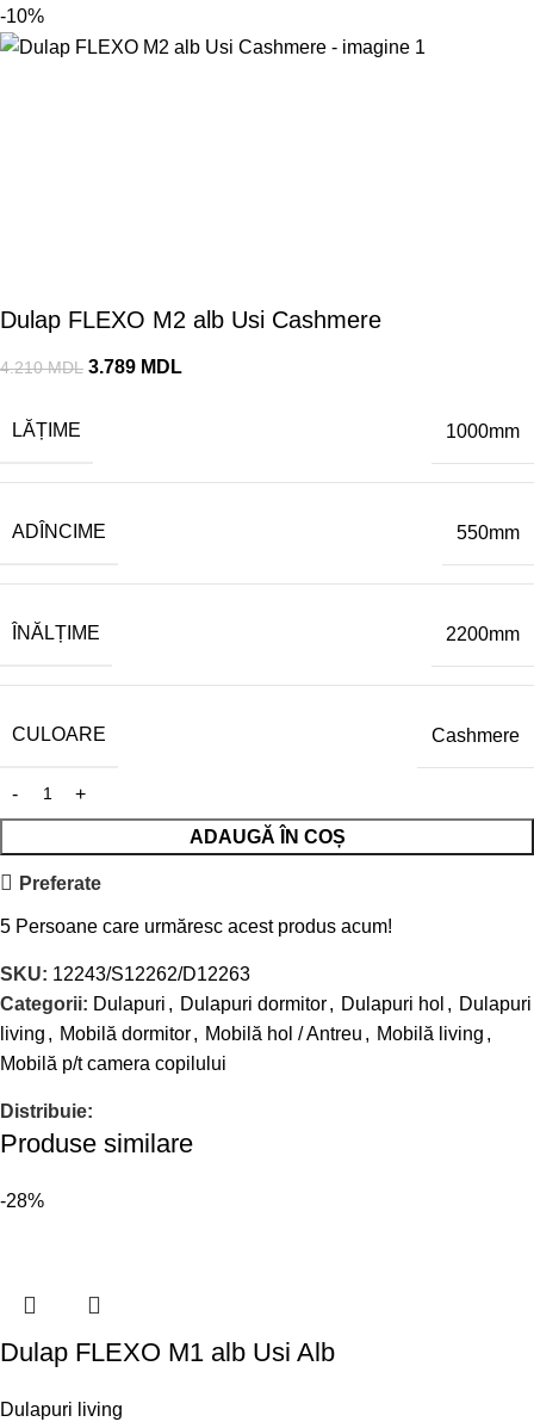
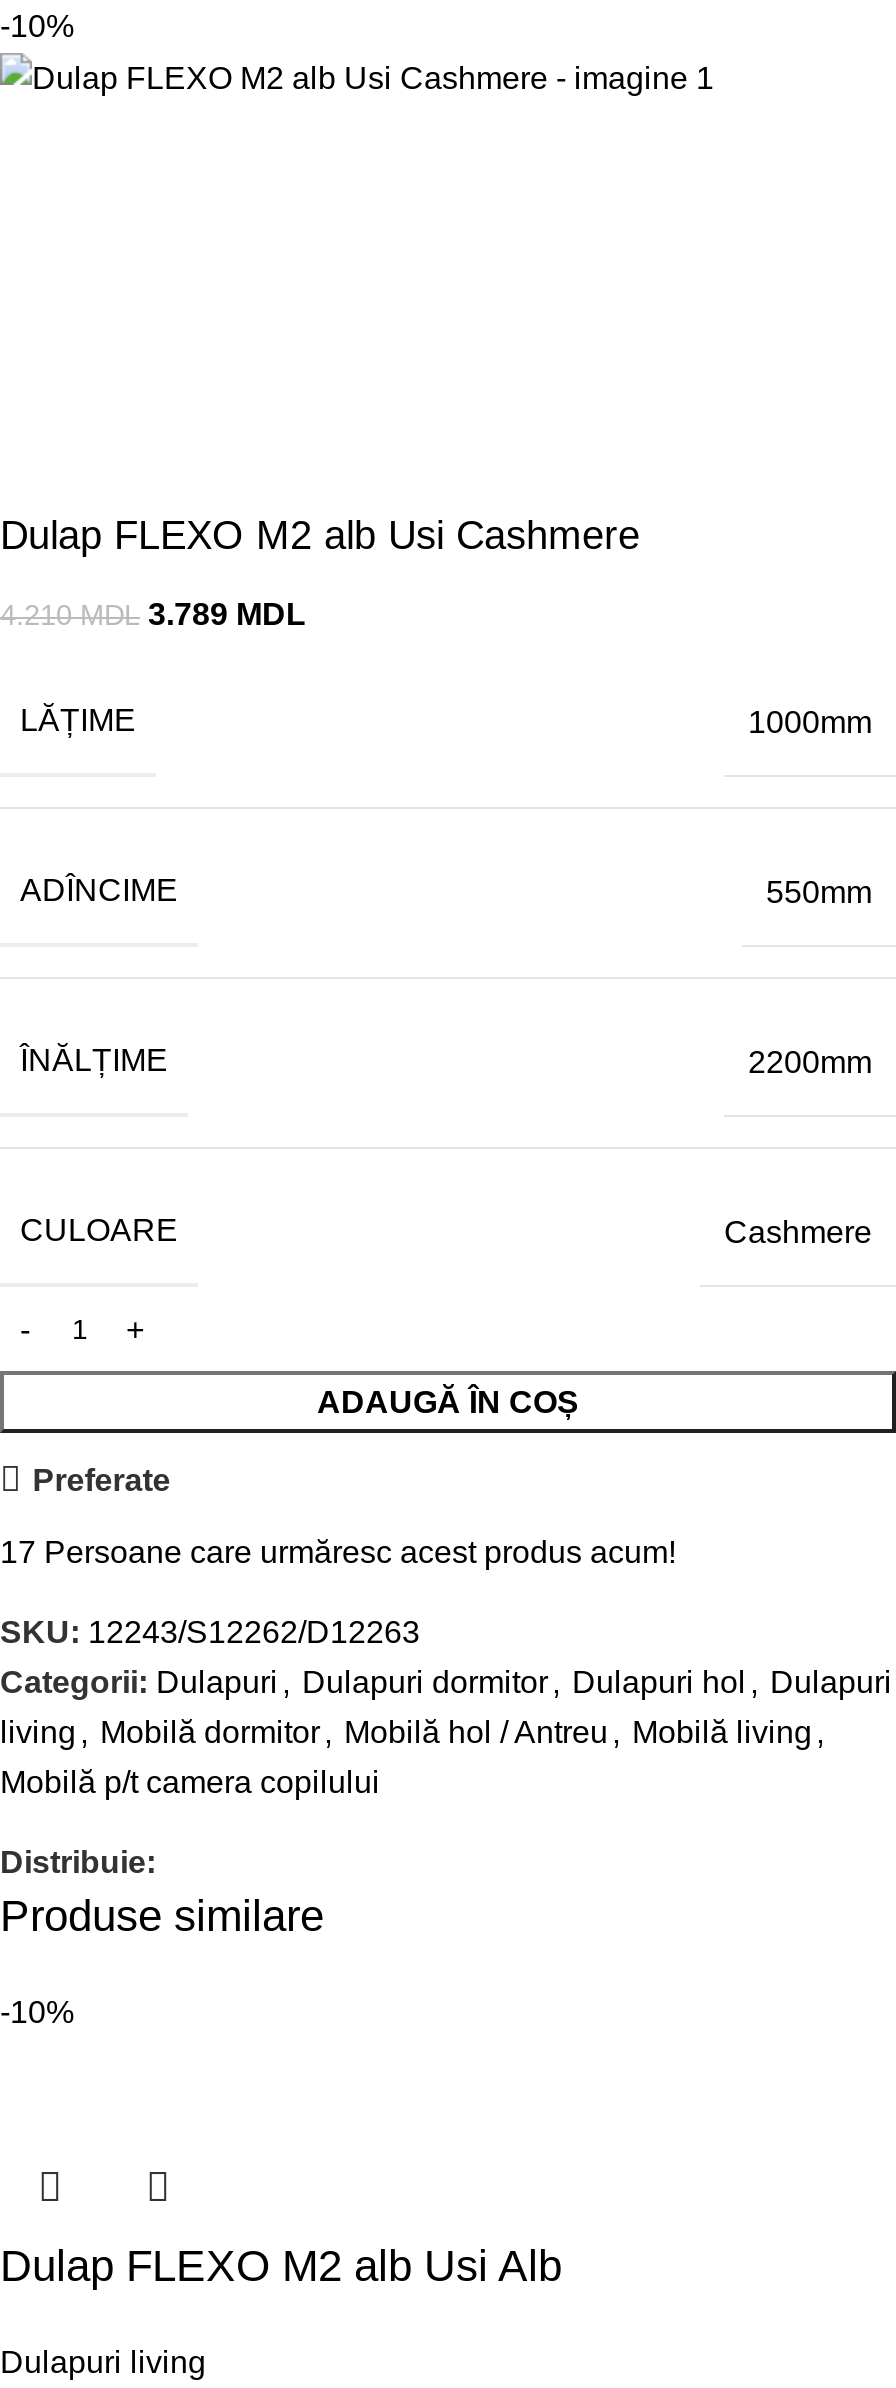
- 5 Persoane care urmăresc acest produs acum!
+ 17 Persoane care urmăresc acest produs acum!

- -28%
+ -10%

- Dulap FLEXO M1 alb Usi Alb
+ Dulap FLEXO M2 alb Usi Alb
